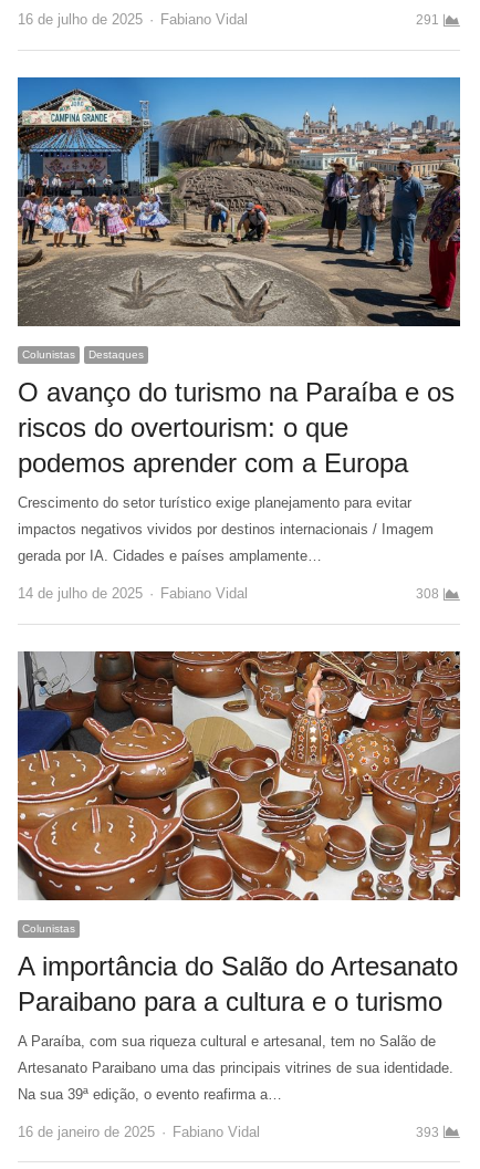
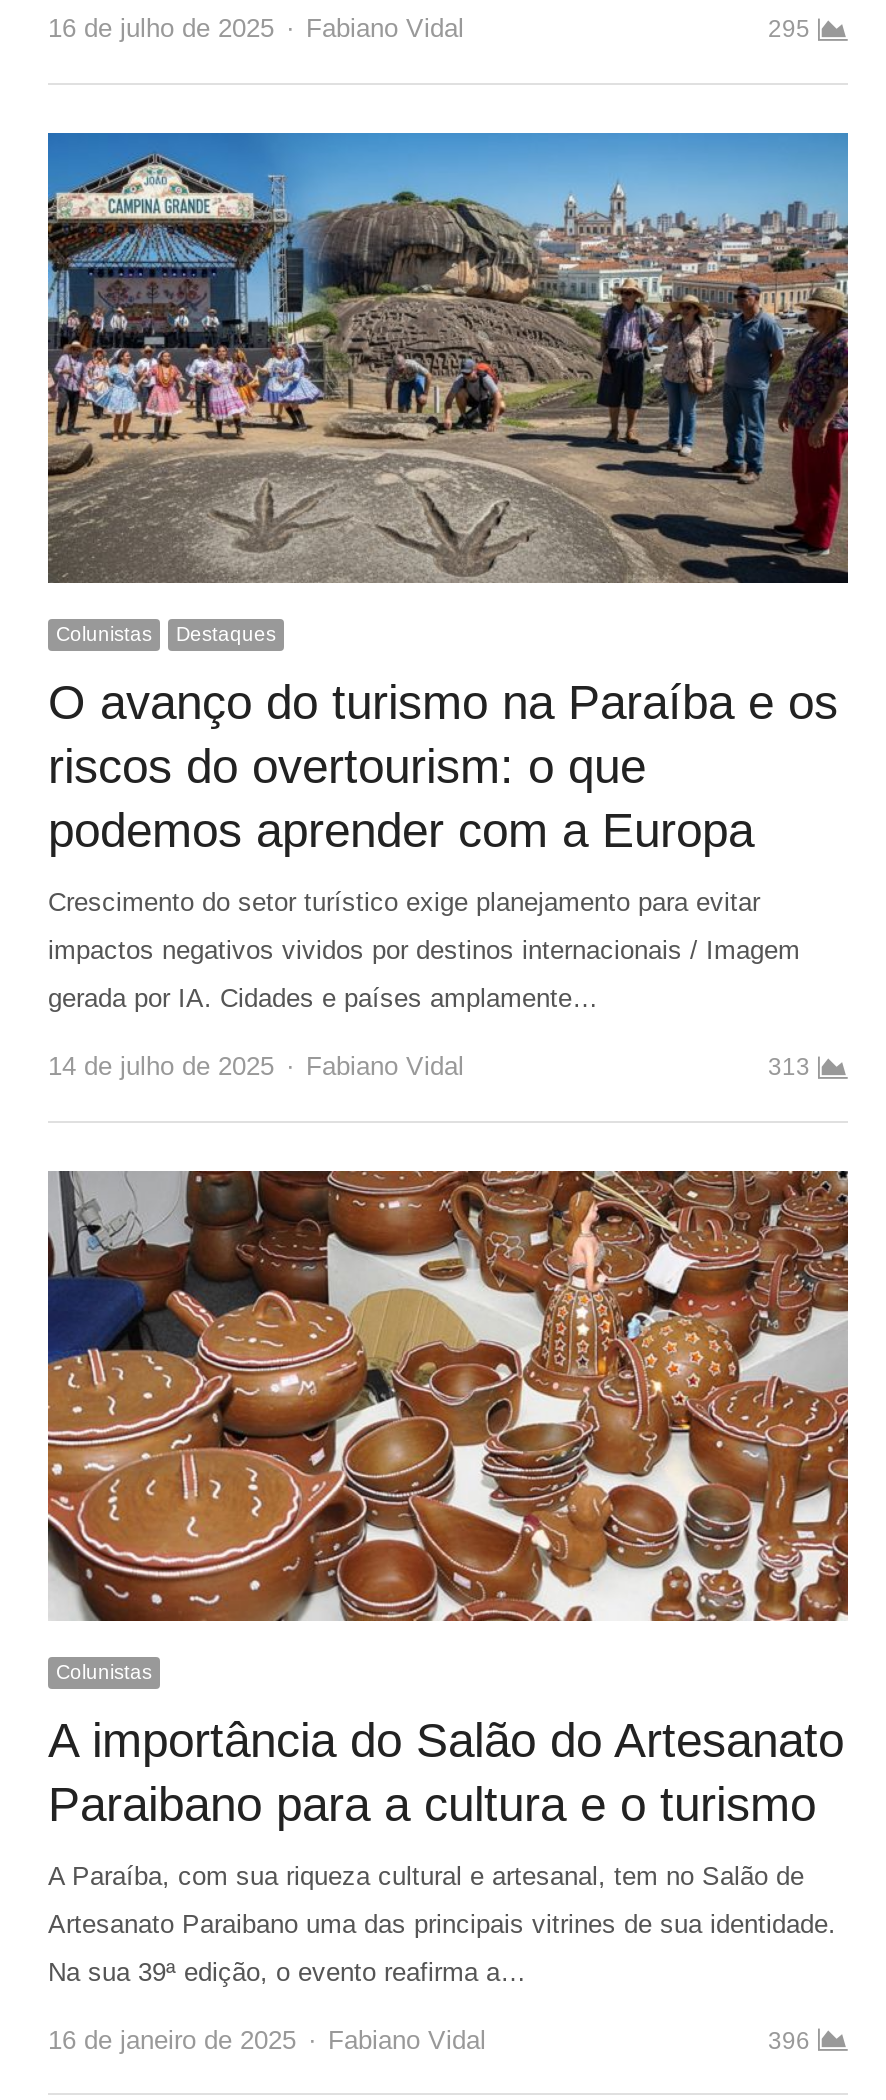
- 291
+ 295

- 308
+ 313

- 393
+ 396
